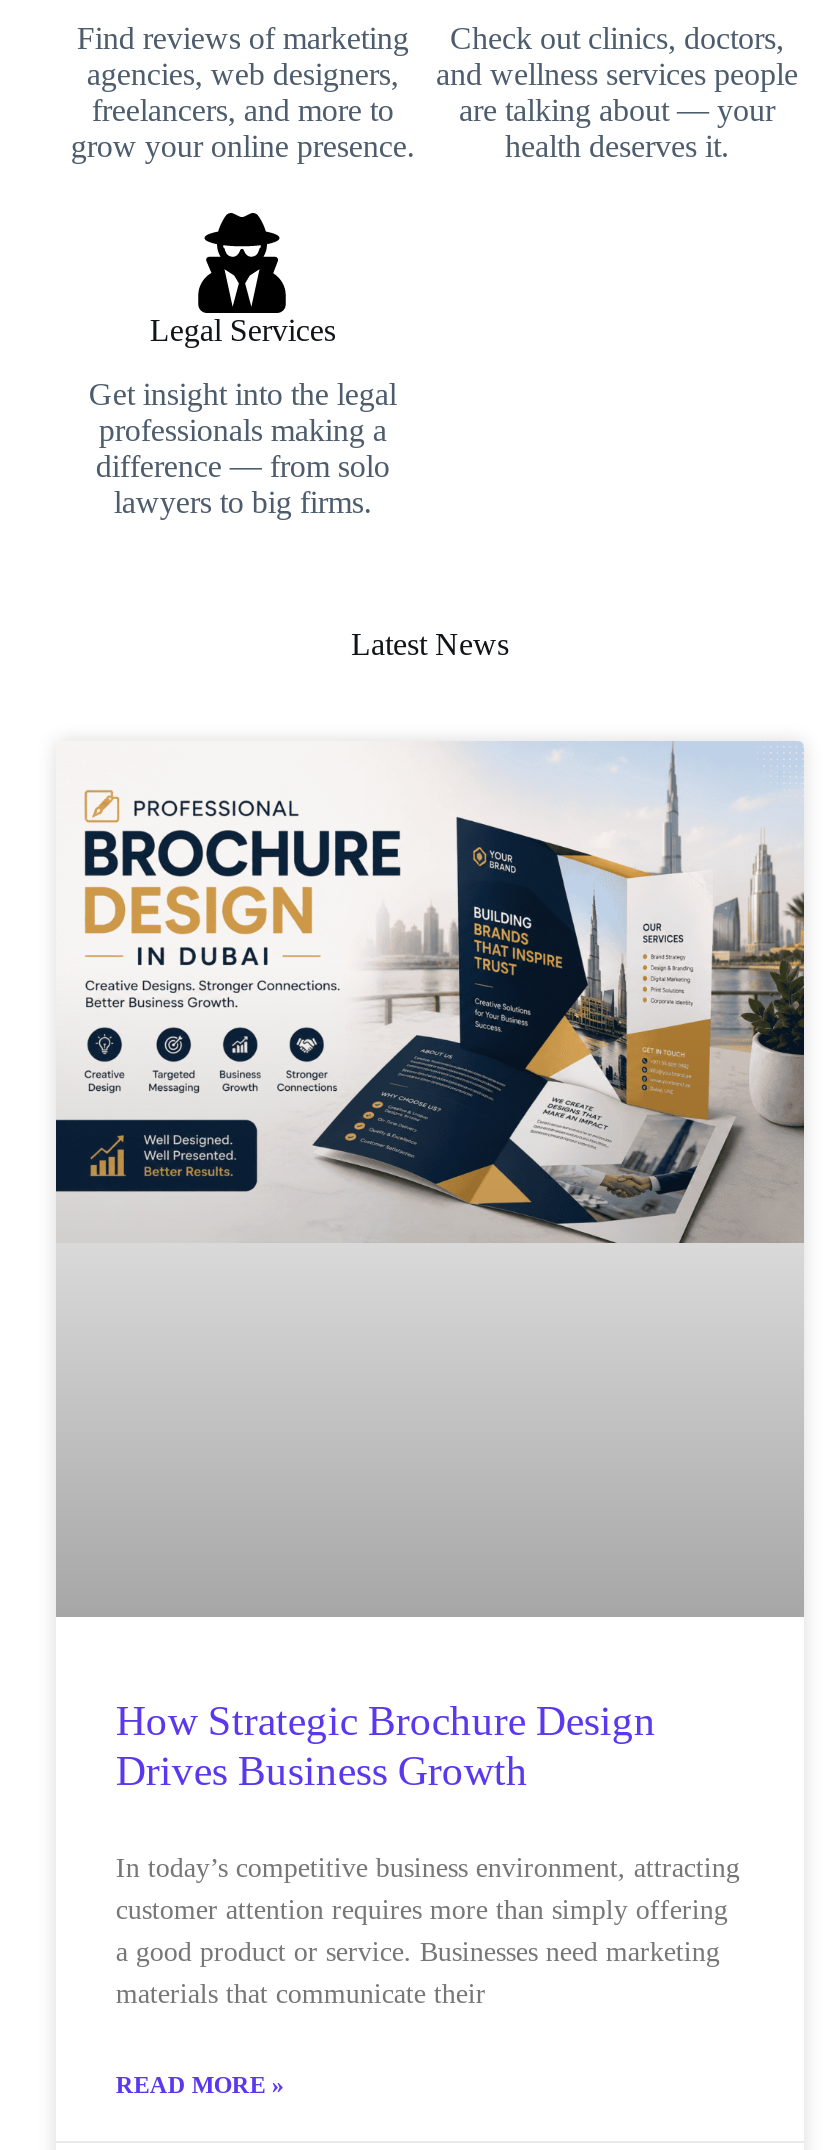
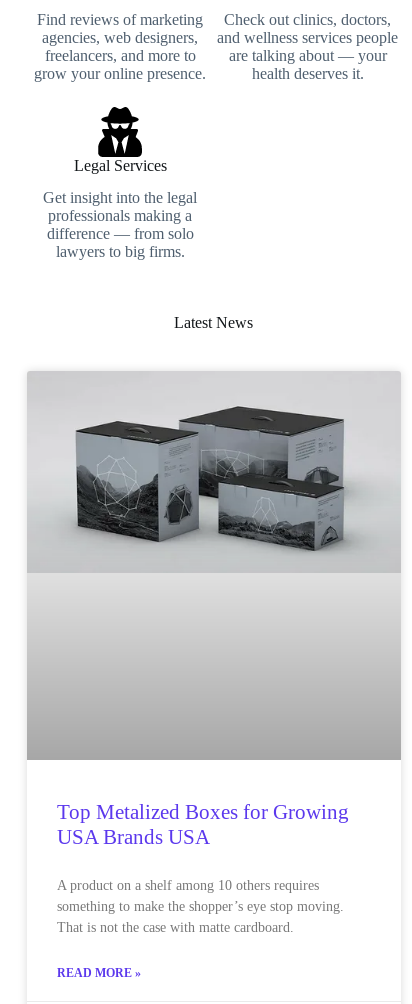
- [image]
+ [image]

- How Strategic Brochure Design
- Drives Business Growth
+ Top Metalized Boxes for Growing
+ USA Brands USA

- In today’s competitive business environment, attracting
- customer attention requires more than simply offering
- a good product or service. Businesses need marketing
- materials that communicate their
+ A product on a shelf among 10 others requires
+ something to make the shopper’s eye stop moving.
+ That is not the case with matte cardboard.
